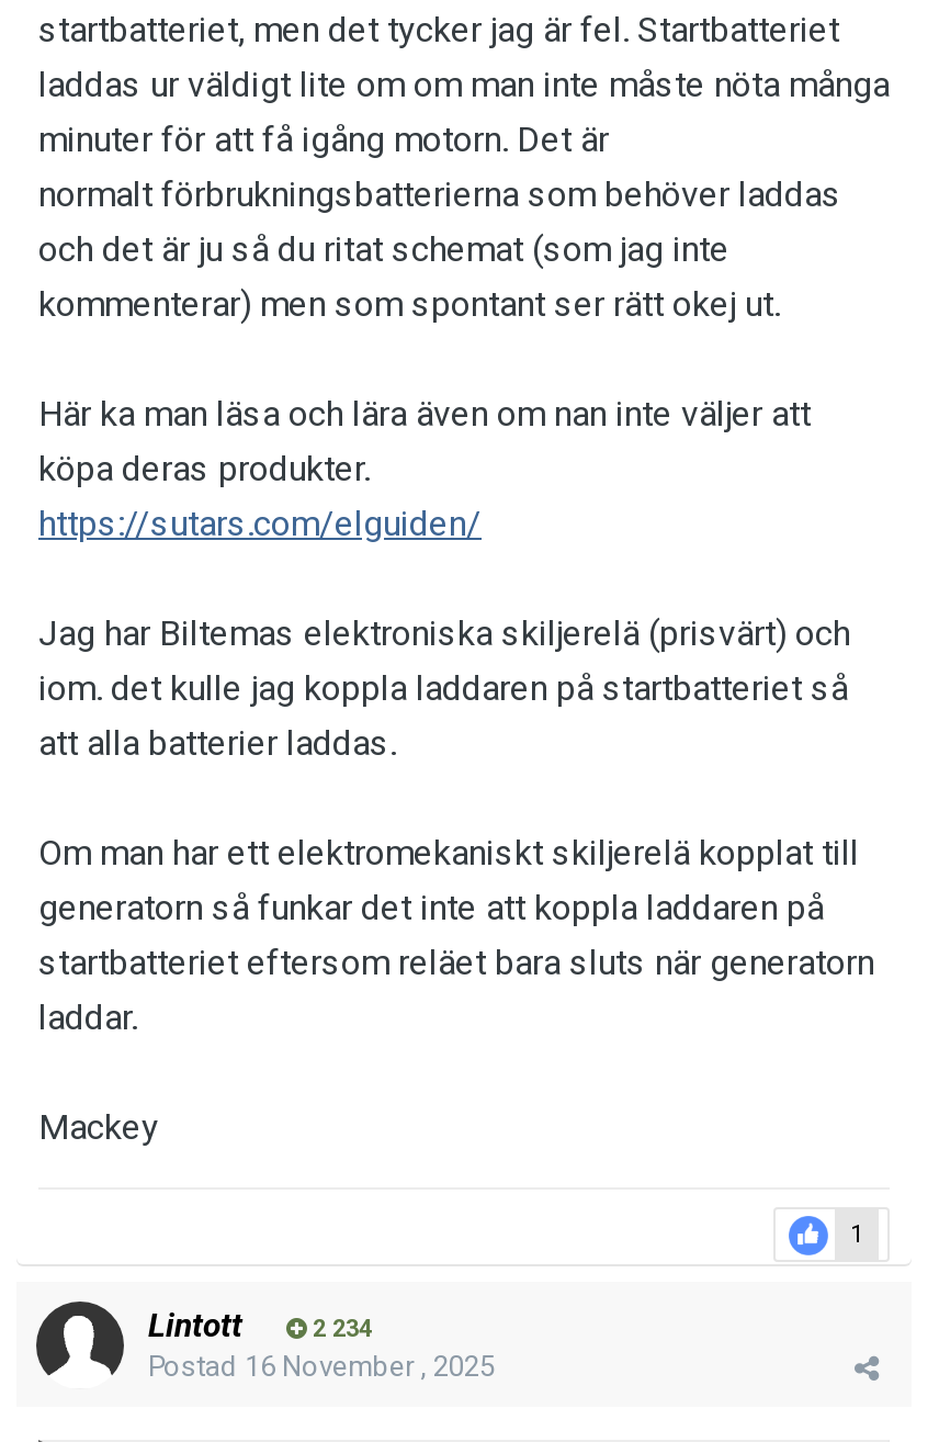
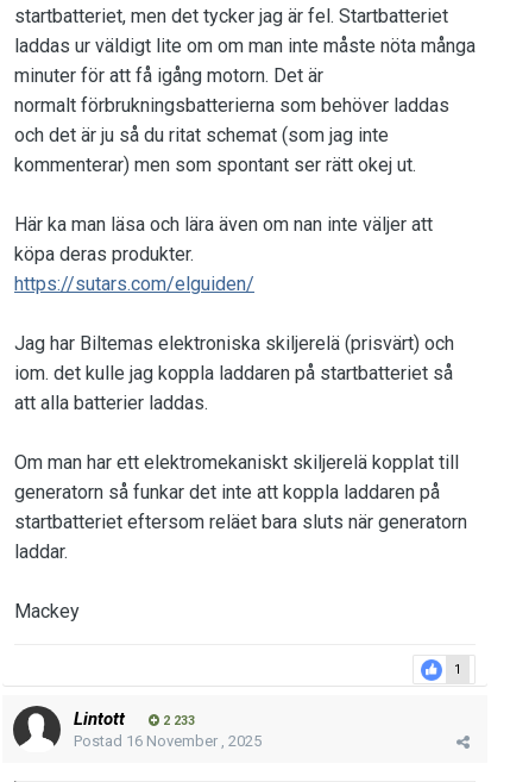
- 2 234
+ 2 233
